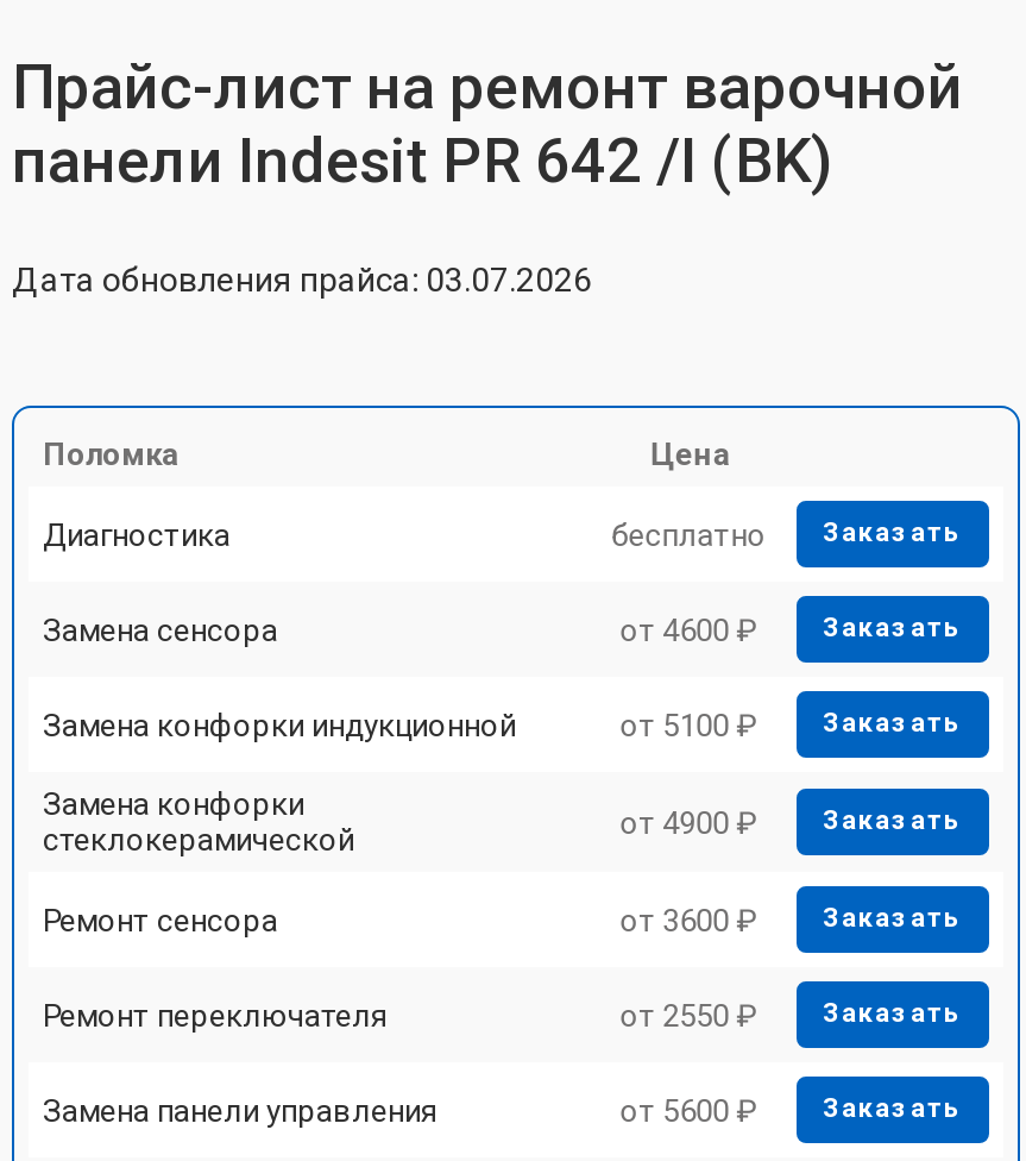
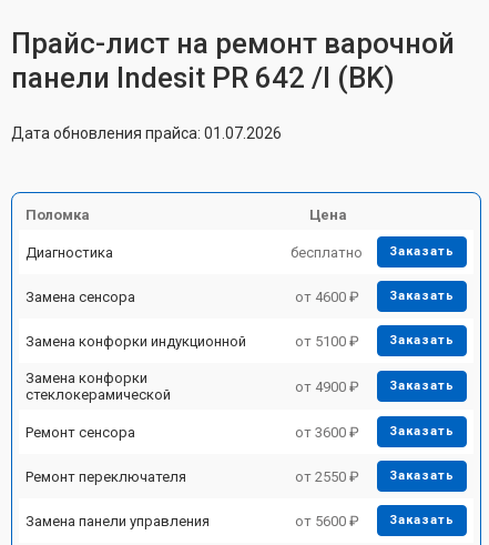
- Дата обновления прайса: 03.07.2026
+ Дата обновления прайса: 01.07.2026
